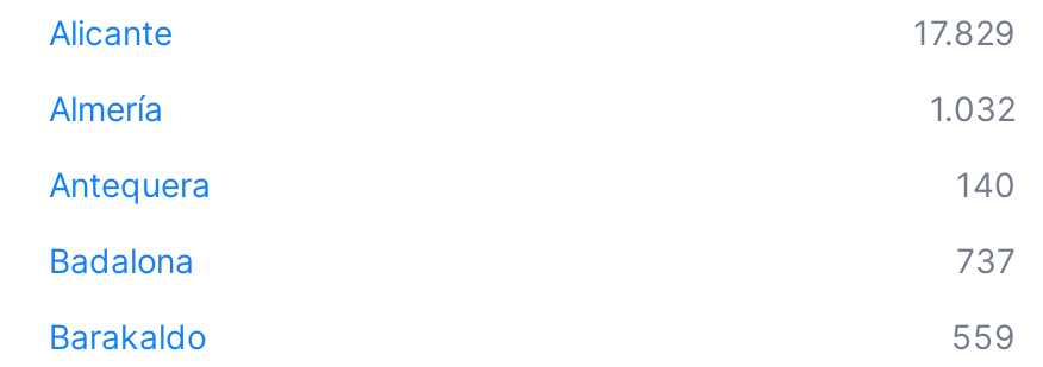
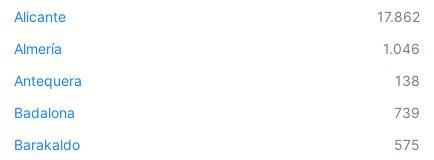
- 17.829
+ 17.862

- 1.032
+ 1.046

- 140
+ 138

- 737
+ 739

- 559
+ 575
